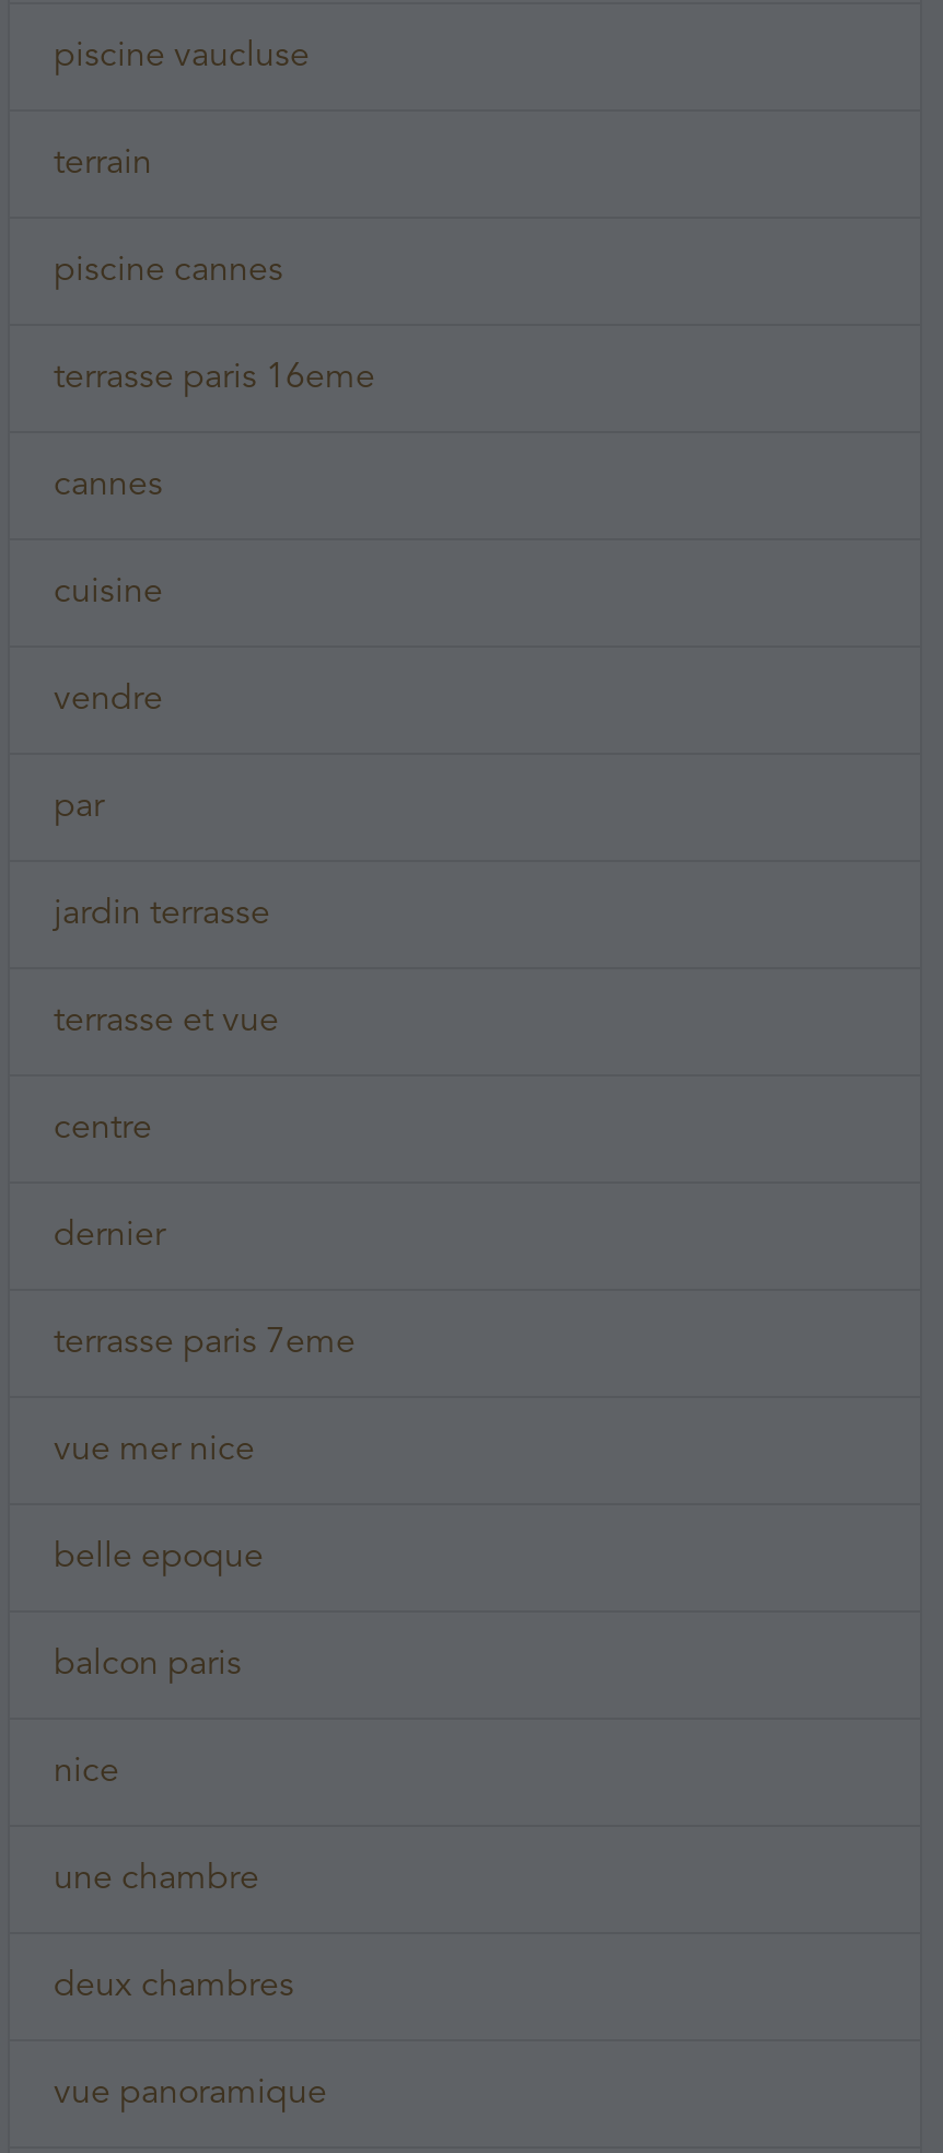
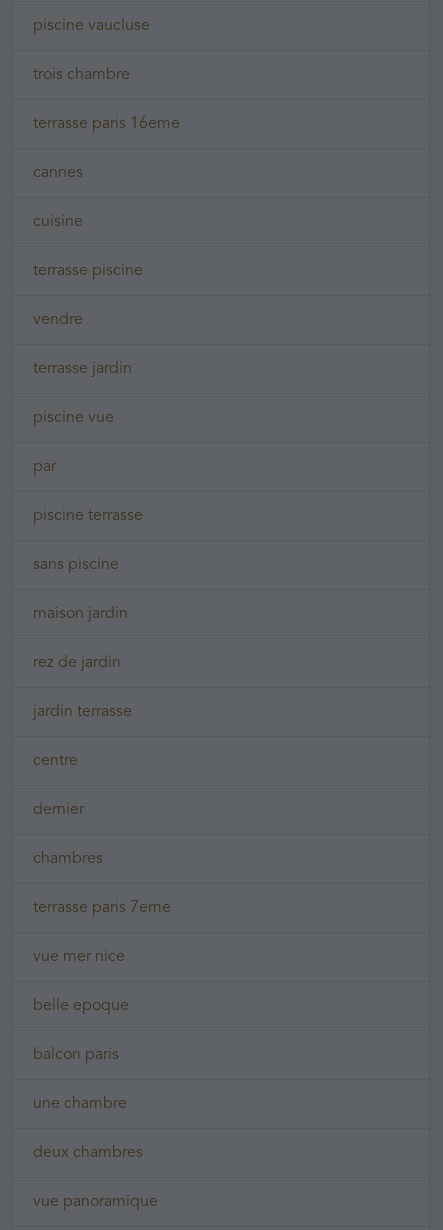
- terrain
- piscine cannes
+ trois chambre

moved up: terrasse paris 16eme | cannes | cuisine

+ terrasse piscine

+ terrasse jardin
+ piscine vue

+ piscine terrasse
+ sans piscine
+ maison jardin
+ rez de jardin

moved down: jardin terrasse

- terrasse et vue

+ chambres

moved down: terrasse paris 7eme | vue mer nice | belle epoque | balcon paris

- nice
